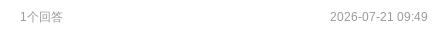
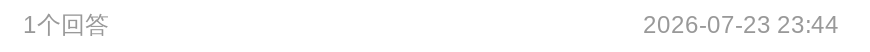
- 2026-07-21 09:49
+ 2026-07-23 23:44
